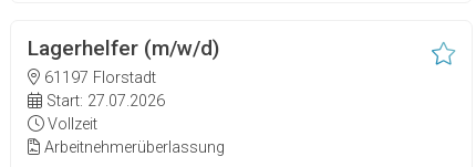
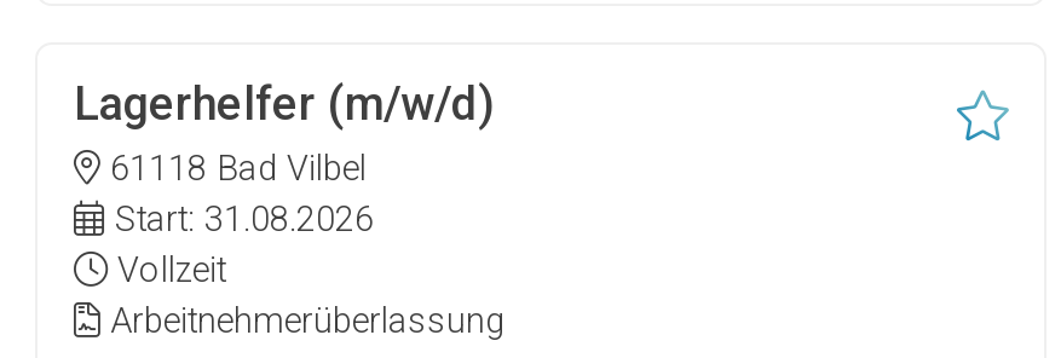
- 61197 Florstadt
- Start: 27.07.2026
+ 61118 Bad Vilbel
+ Start: 31.08.2026
